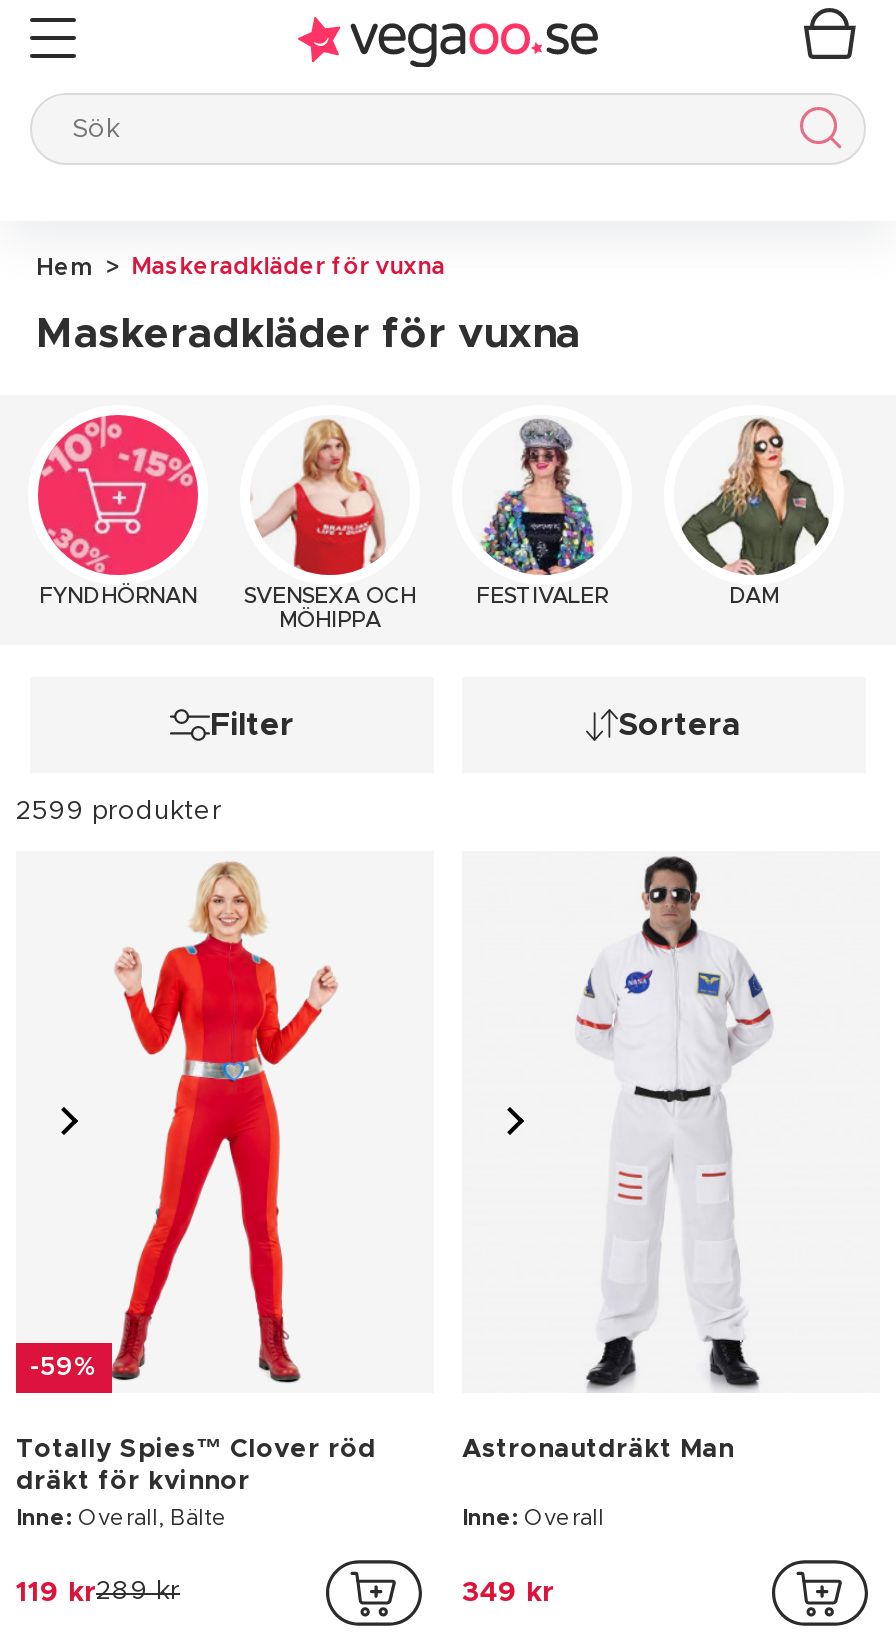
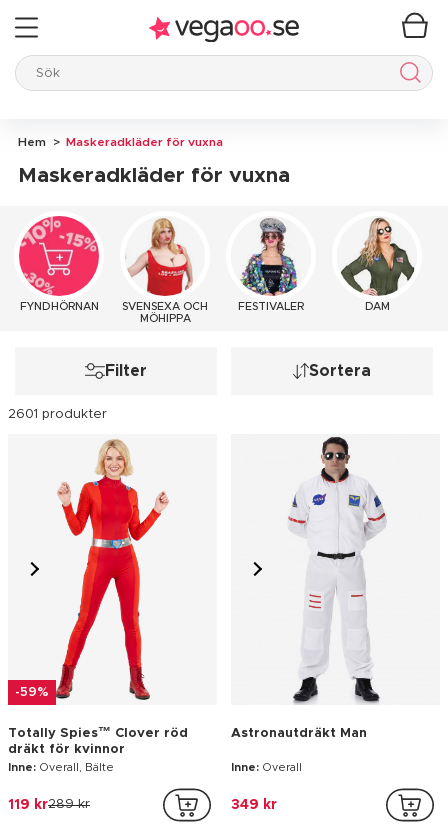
- 2599 produkter
+ 2601 produkter
